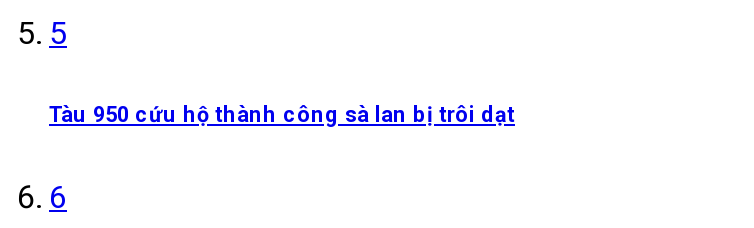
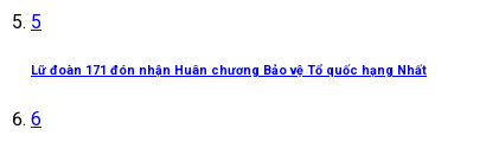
- Tàu 950 cứu hộ thành công sà lan bị trôi dạt
+ Lữ đoàn 171 đón nhận Huân chương Bảo vệ Tổ quốc hạng Nhất
